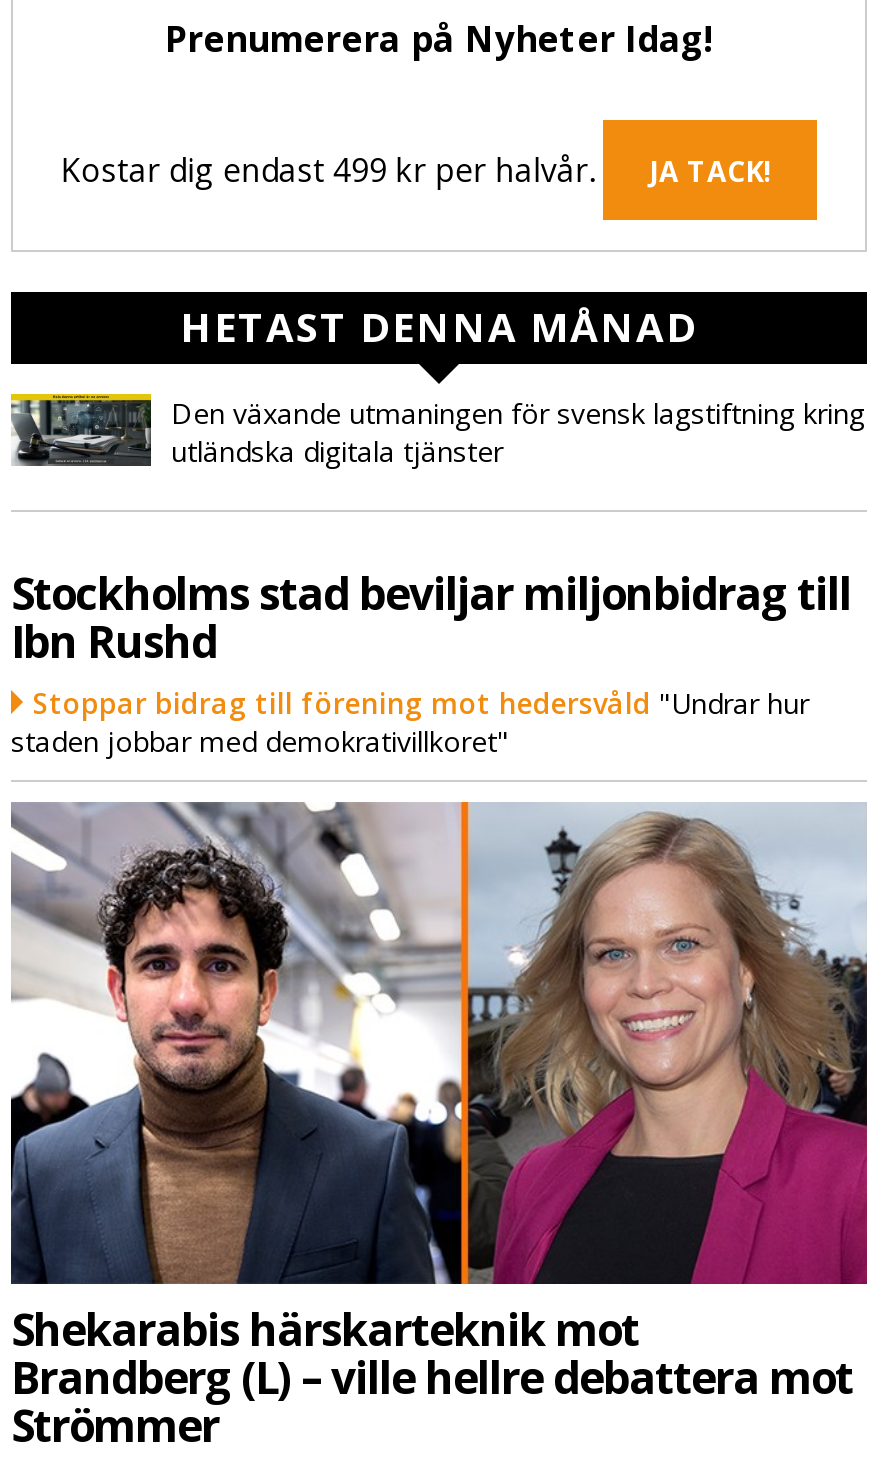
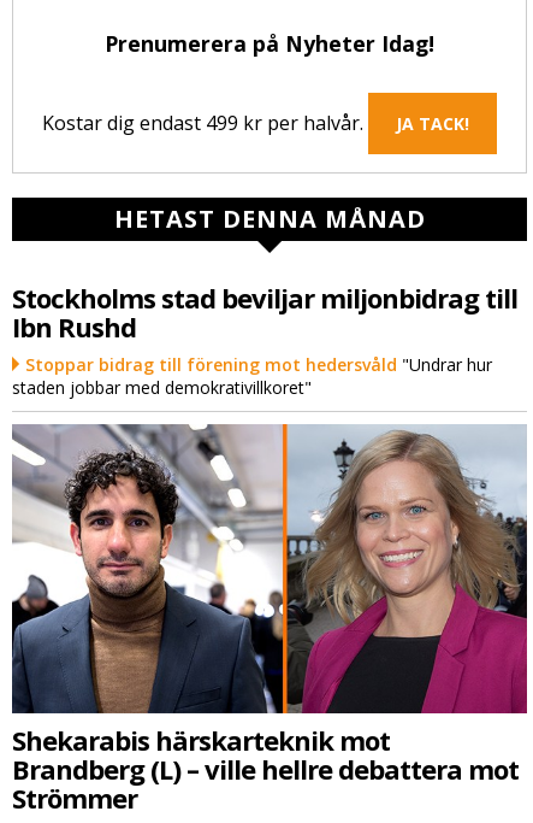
- [image]
- Den växande utmaningen för svensk lagstiftning kring
- utländska digitala tjänster
